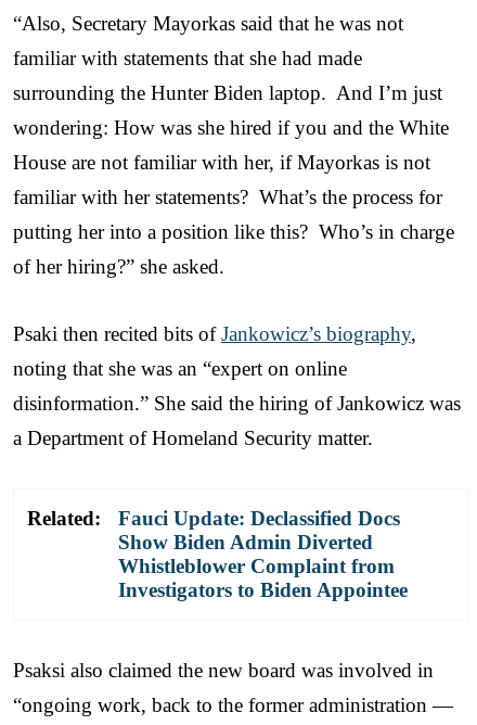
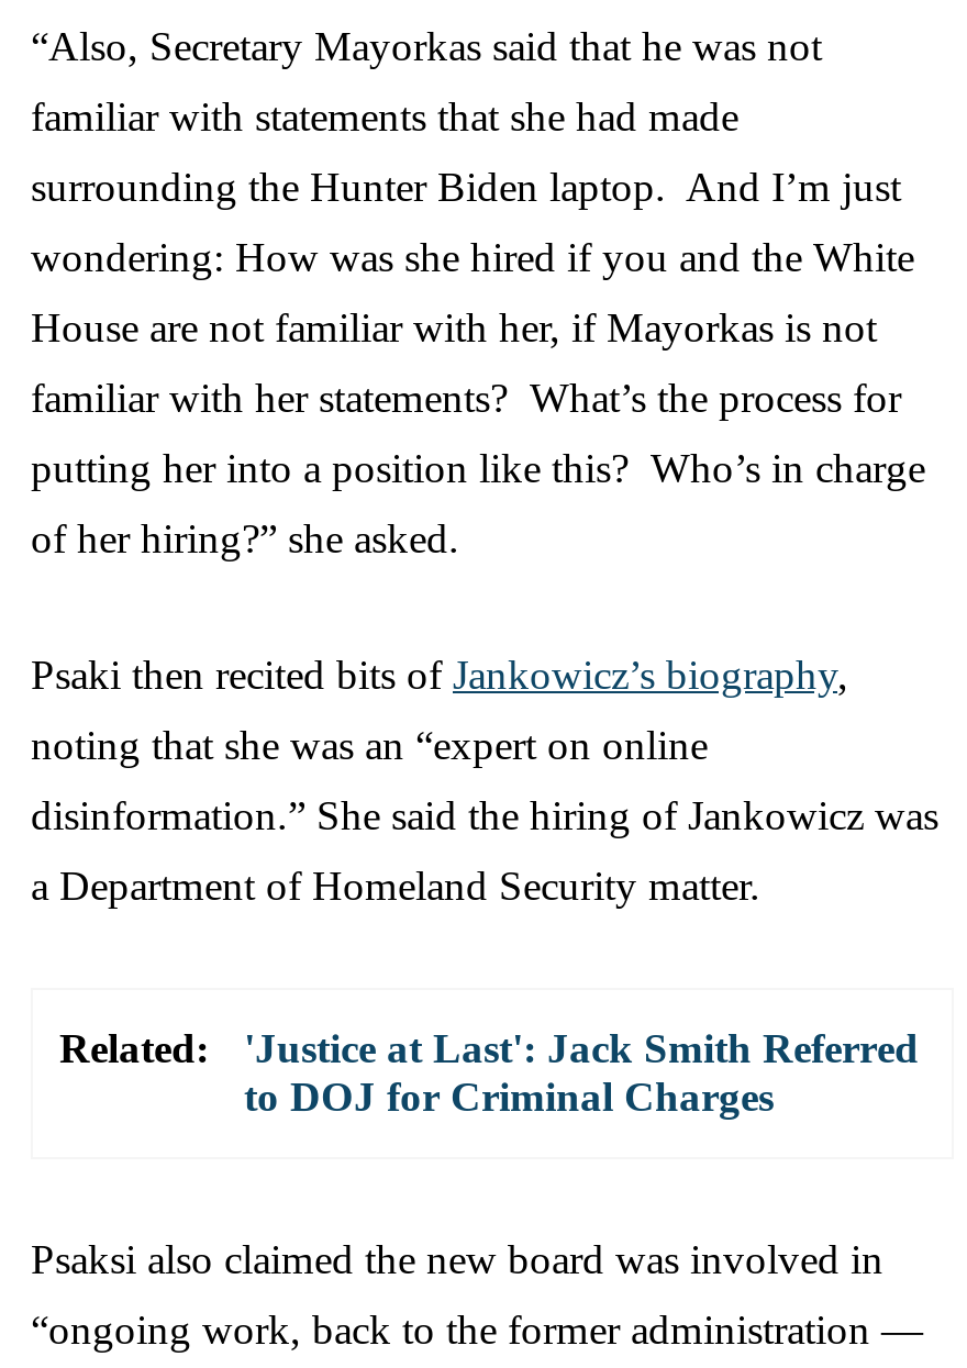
- Fauci Update: Declassified Docs
- Show Biden Admin Diverted
- Whistleblower Complaint from
- Investigators to Biden Appointee
+ 'Justice at Last': Jack Smith Referred
+ to DOJ for Criminal Charges
